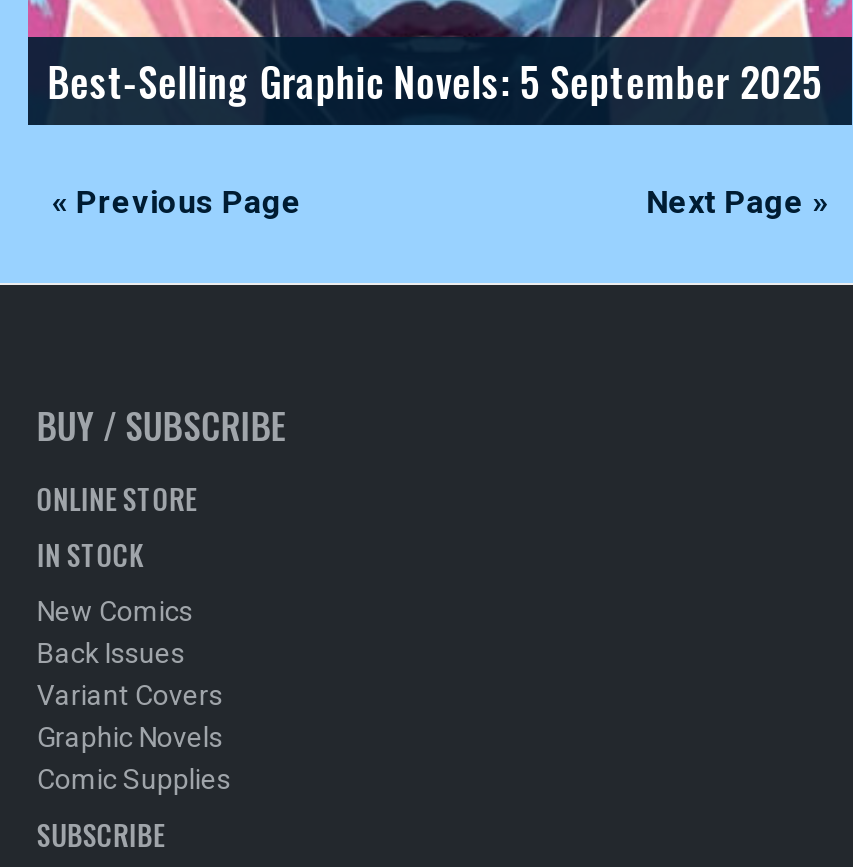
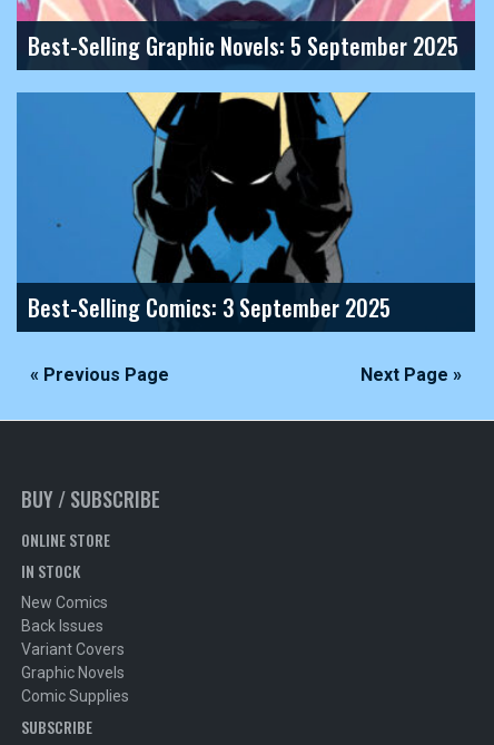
+ [image]
+ Best-Selling Comics: 3 September 2025
